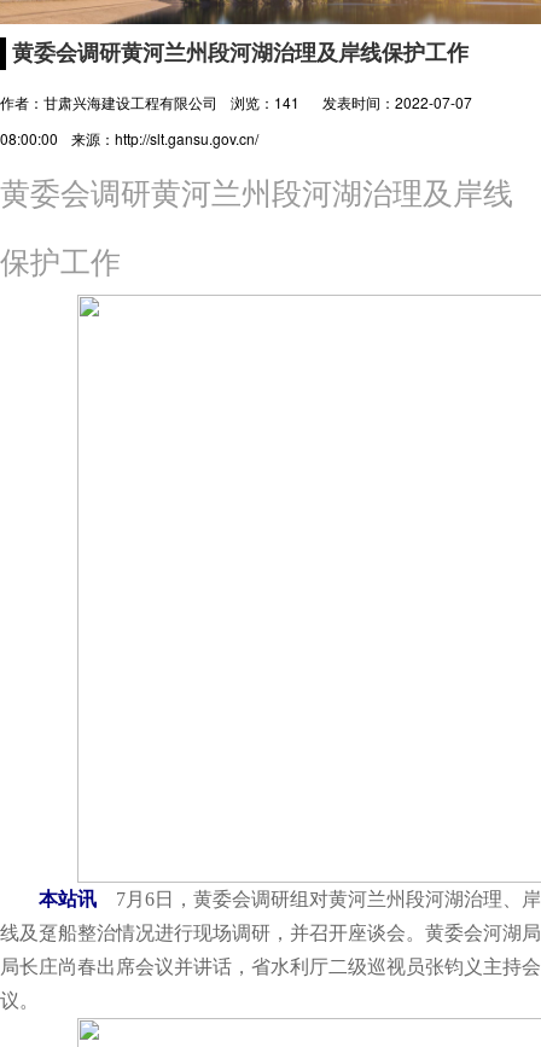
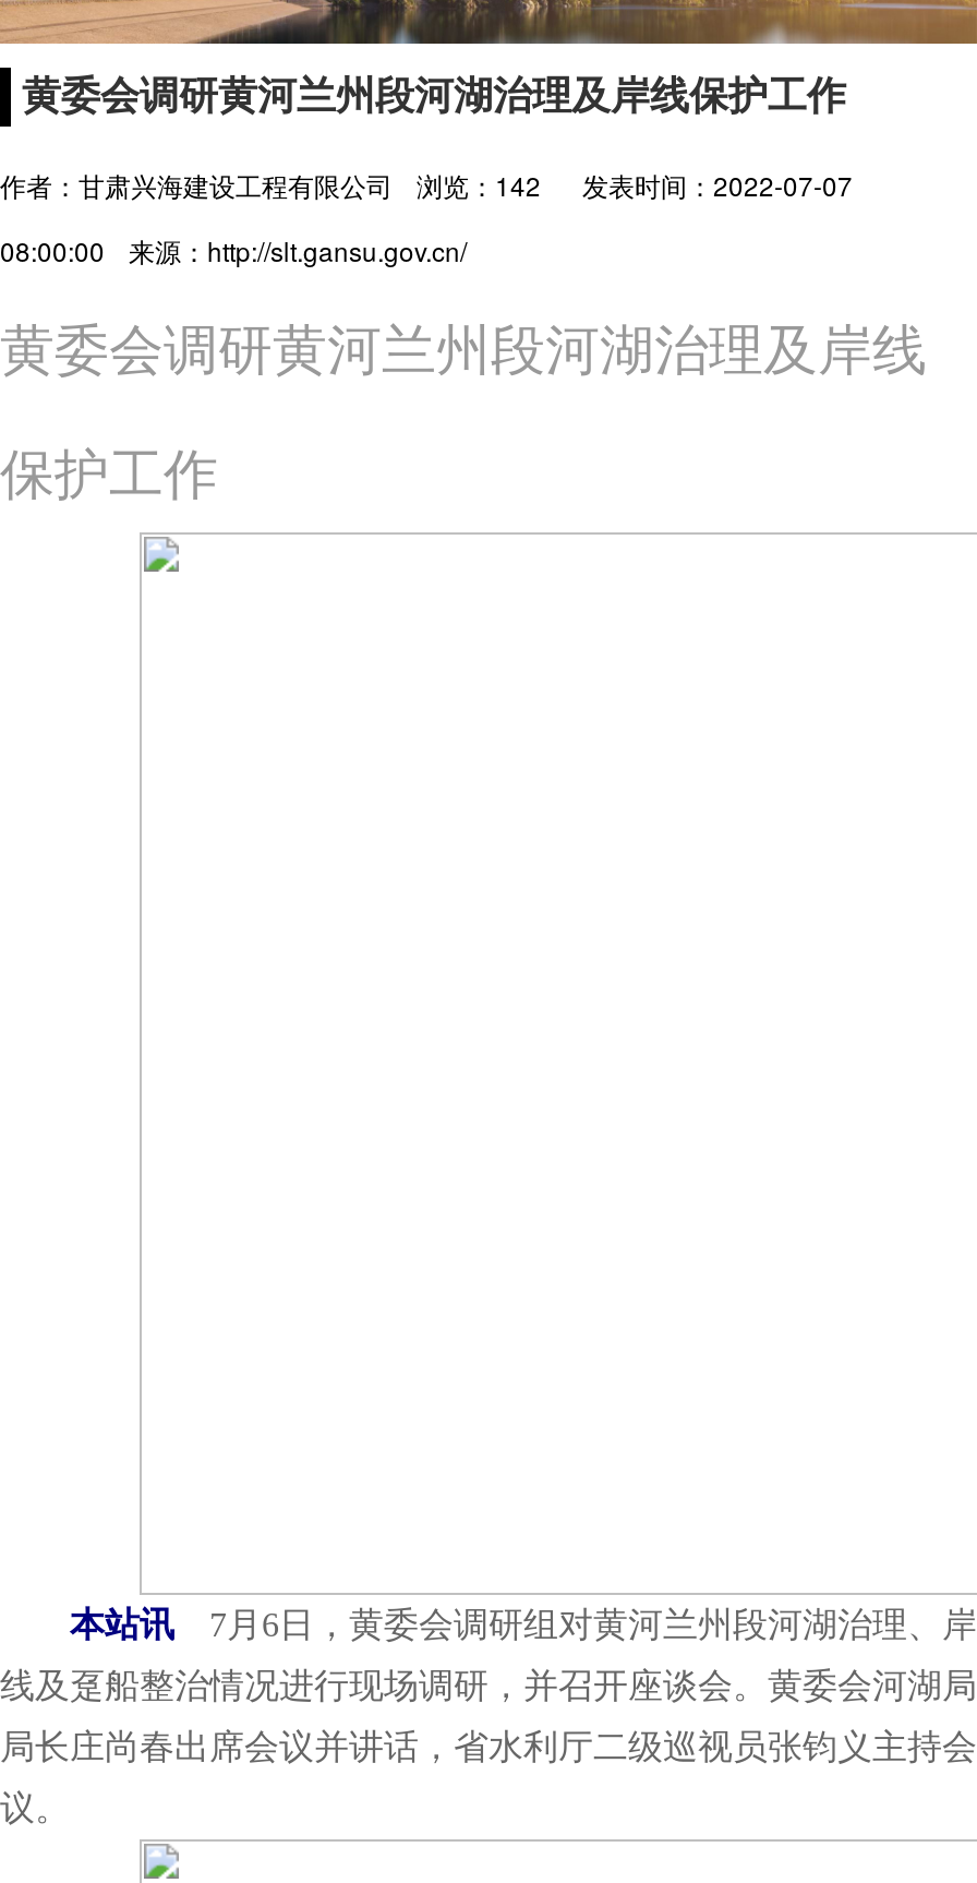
- 作者：甘肃兴海建设工程有限公司 浏览：141 发表时间：2022-07-07
+ 作者：甘肃兴海建设工程有限公司 浏览：142 发表时间：2022-07-07
